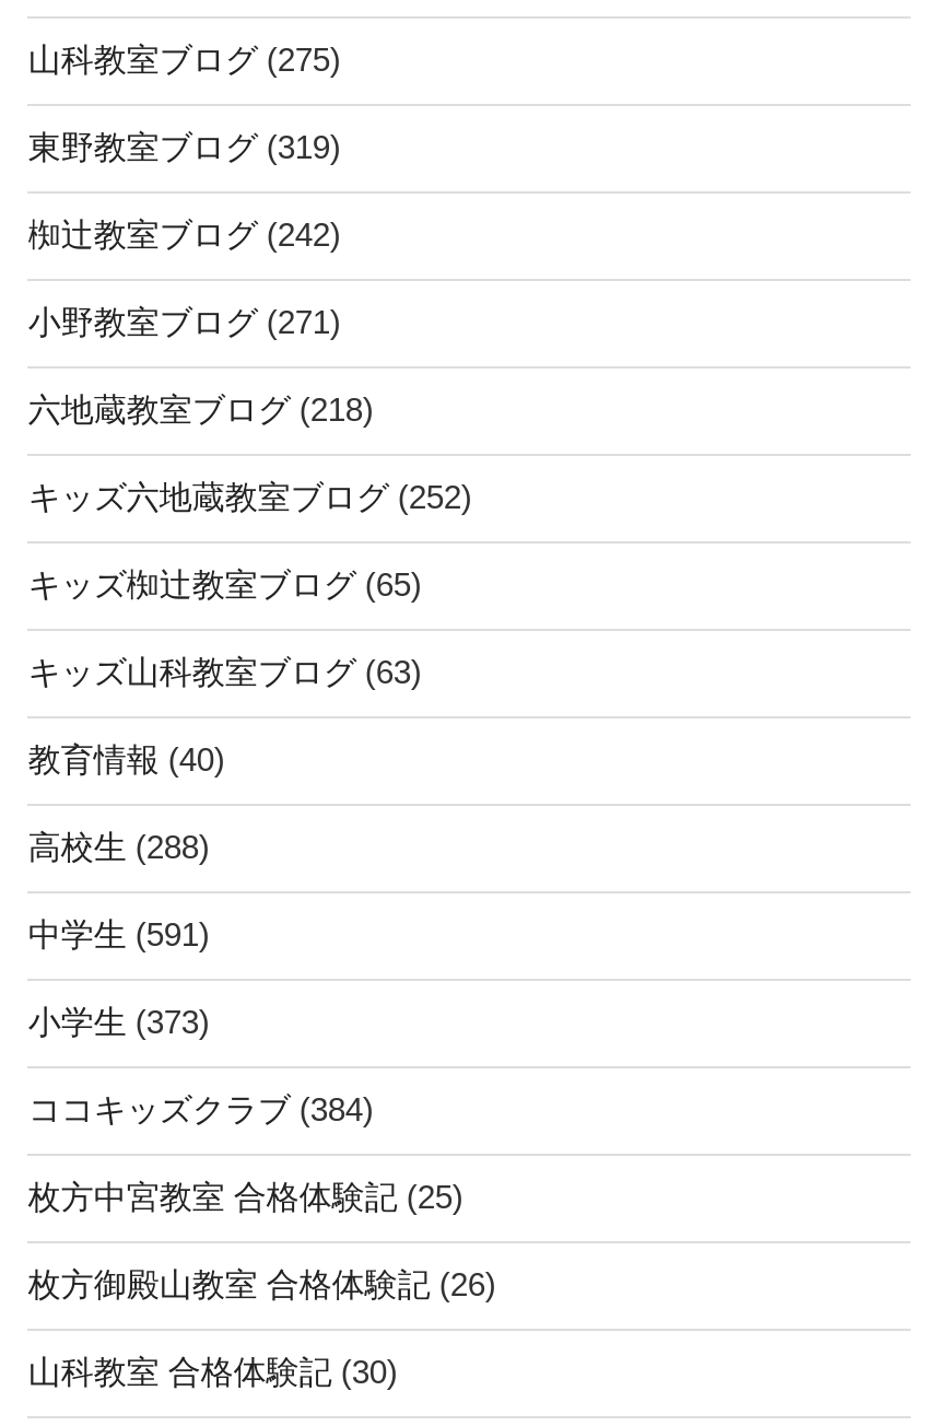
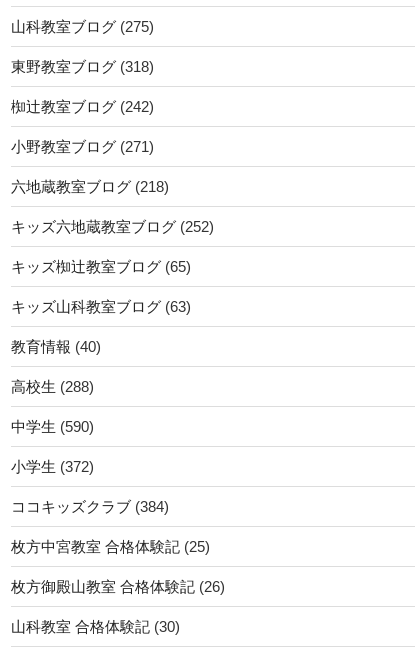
- 東野教室ブログ(319)
+ 東野教室ブログ(318)

- 中学生(591)
+ 中学生(590)

- 小学生(373)
+ 小学生(372)
